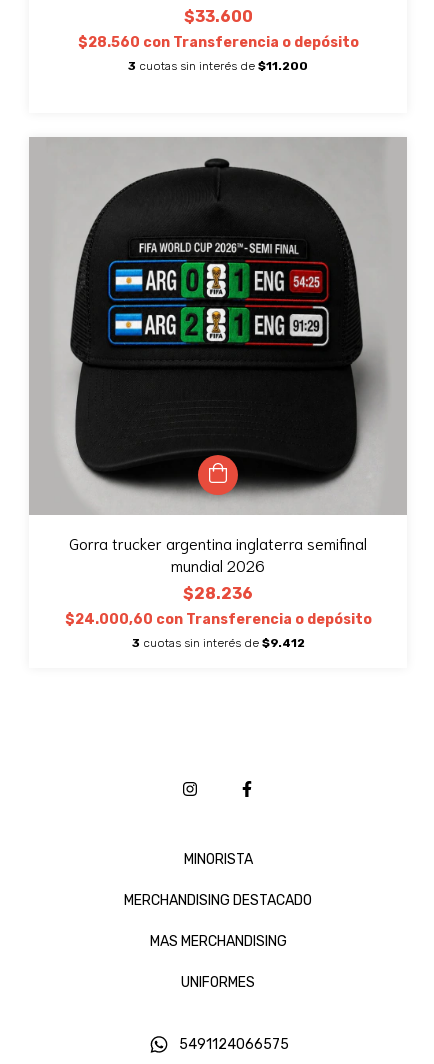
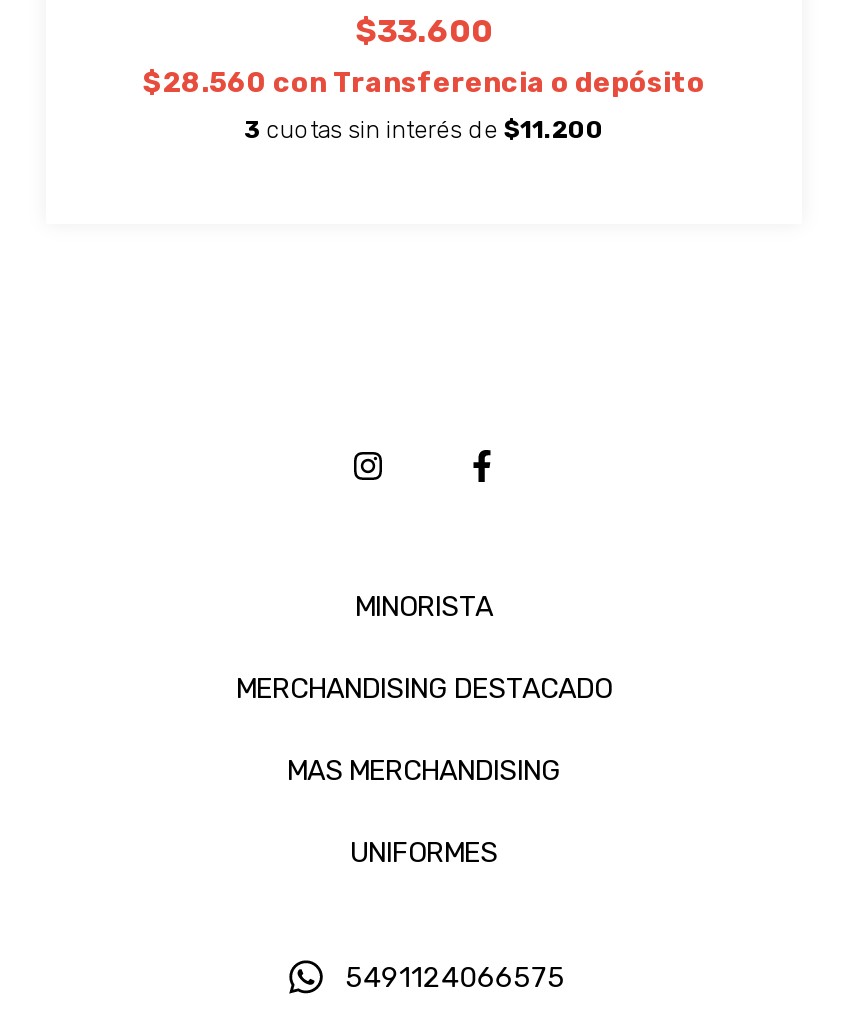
- [image]
- Gorra trucker argentina inglaterra semifinal
- mundial 2026
- $28.236
- $24.000,60 con Transferencia o depósito
- 3 cuotas sin interés de $9.412
